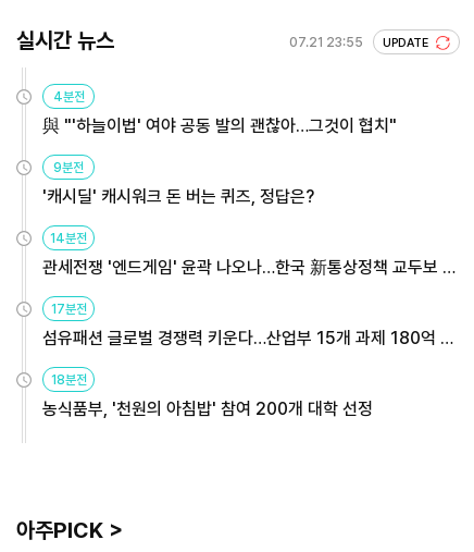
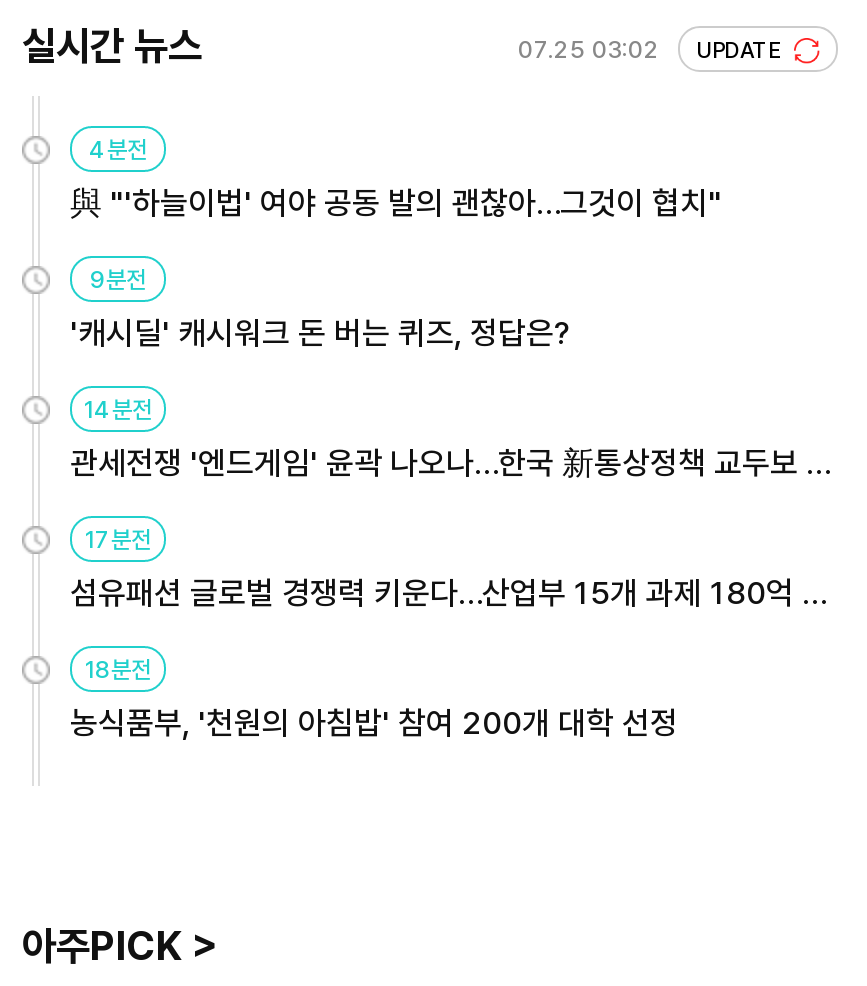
- 07.21 23:55 UPDATE
+ 07.25 03:02 UPDATE
